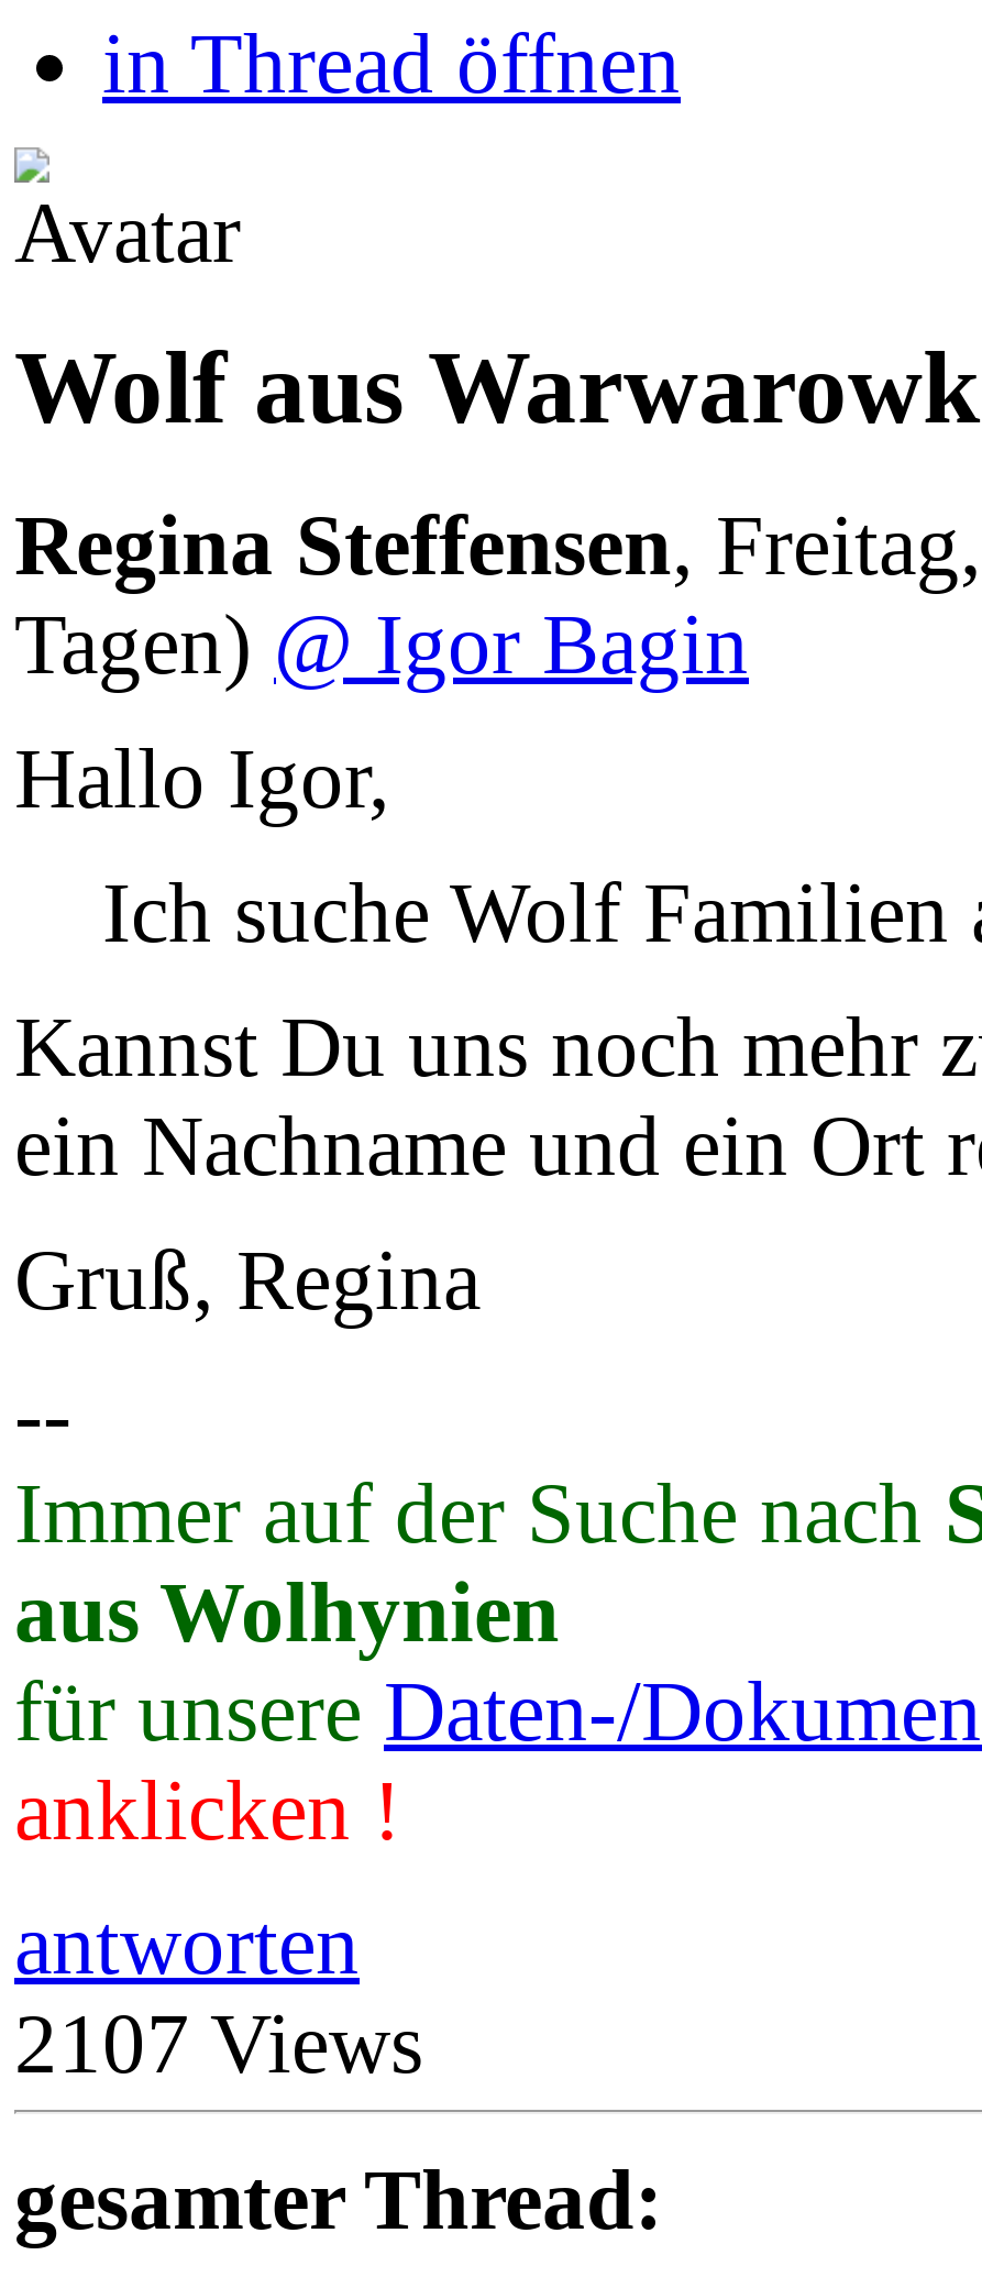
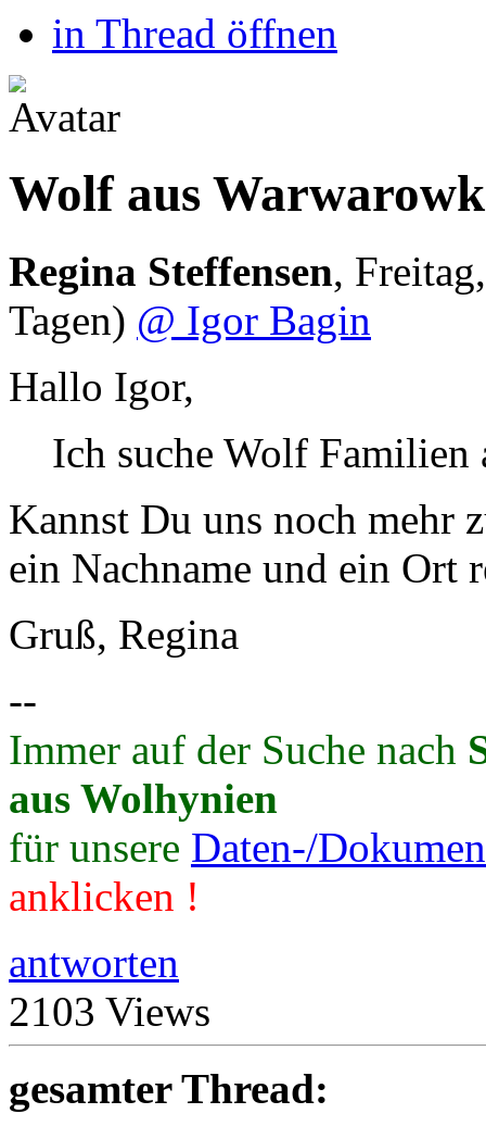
- 2107 Views
+ 2103 Views
